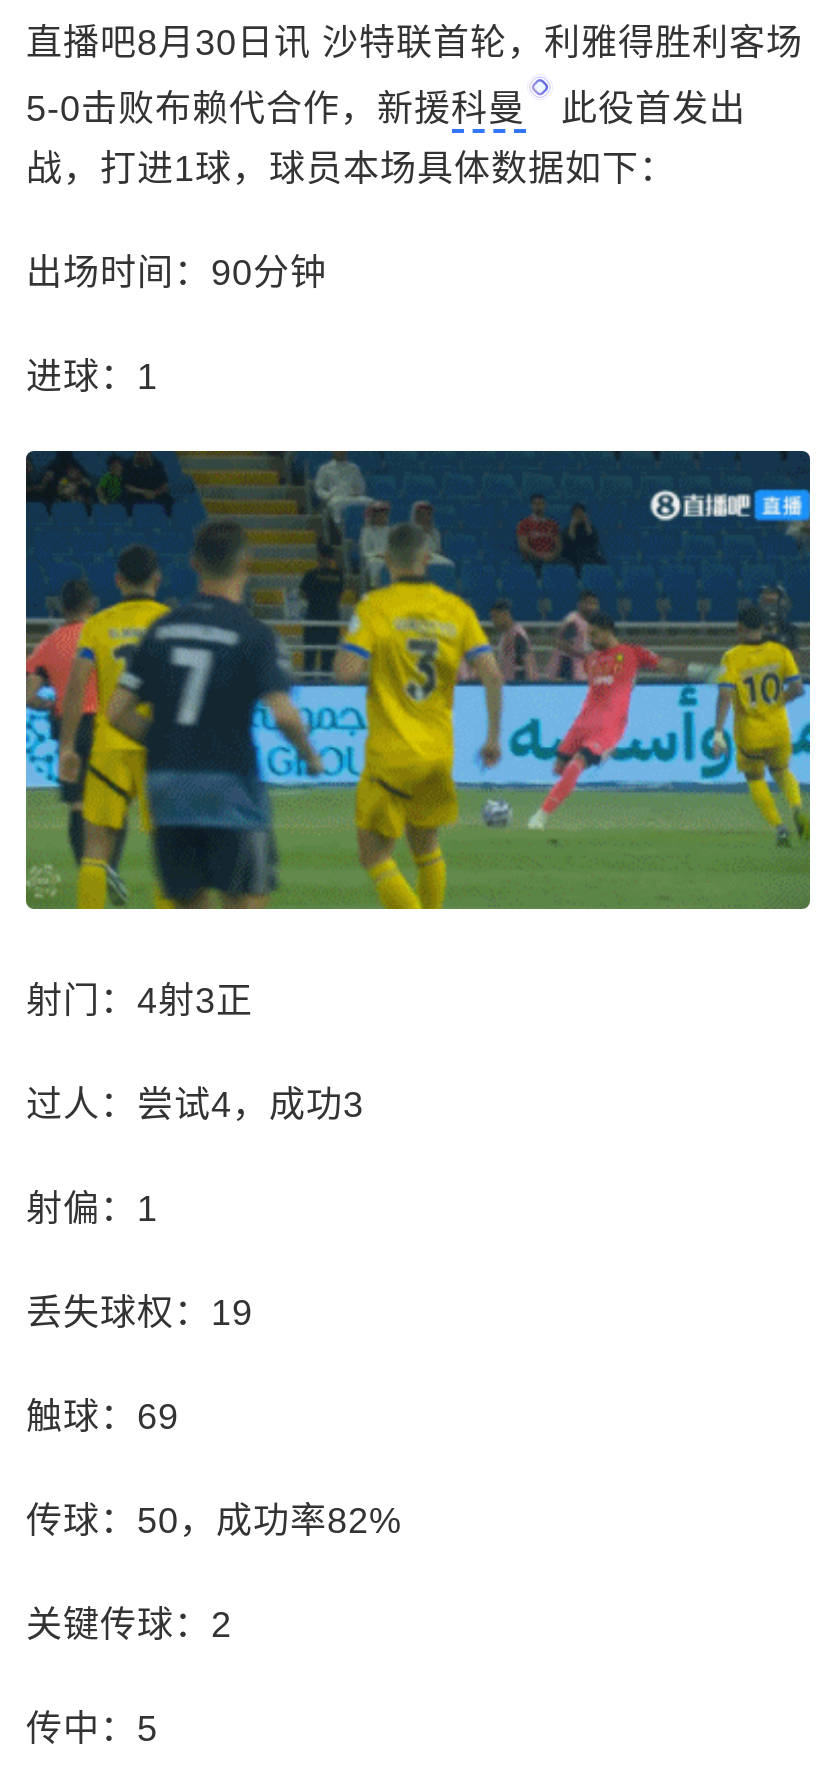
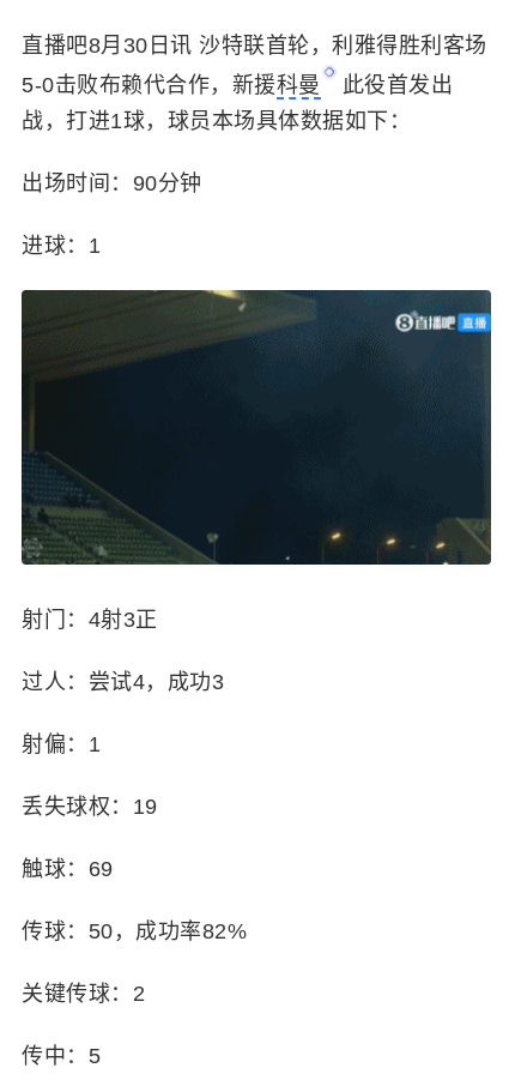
- [image]
+ [image]
